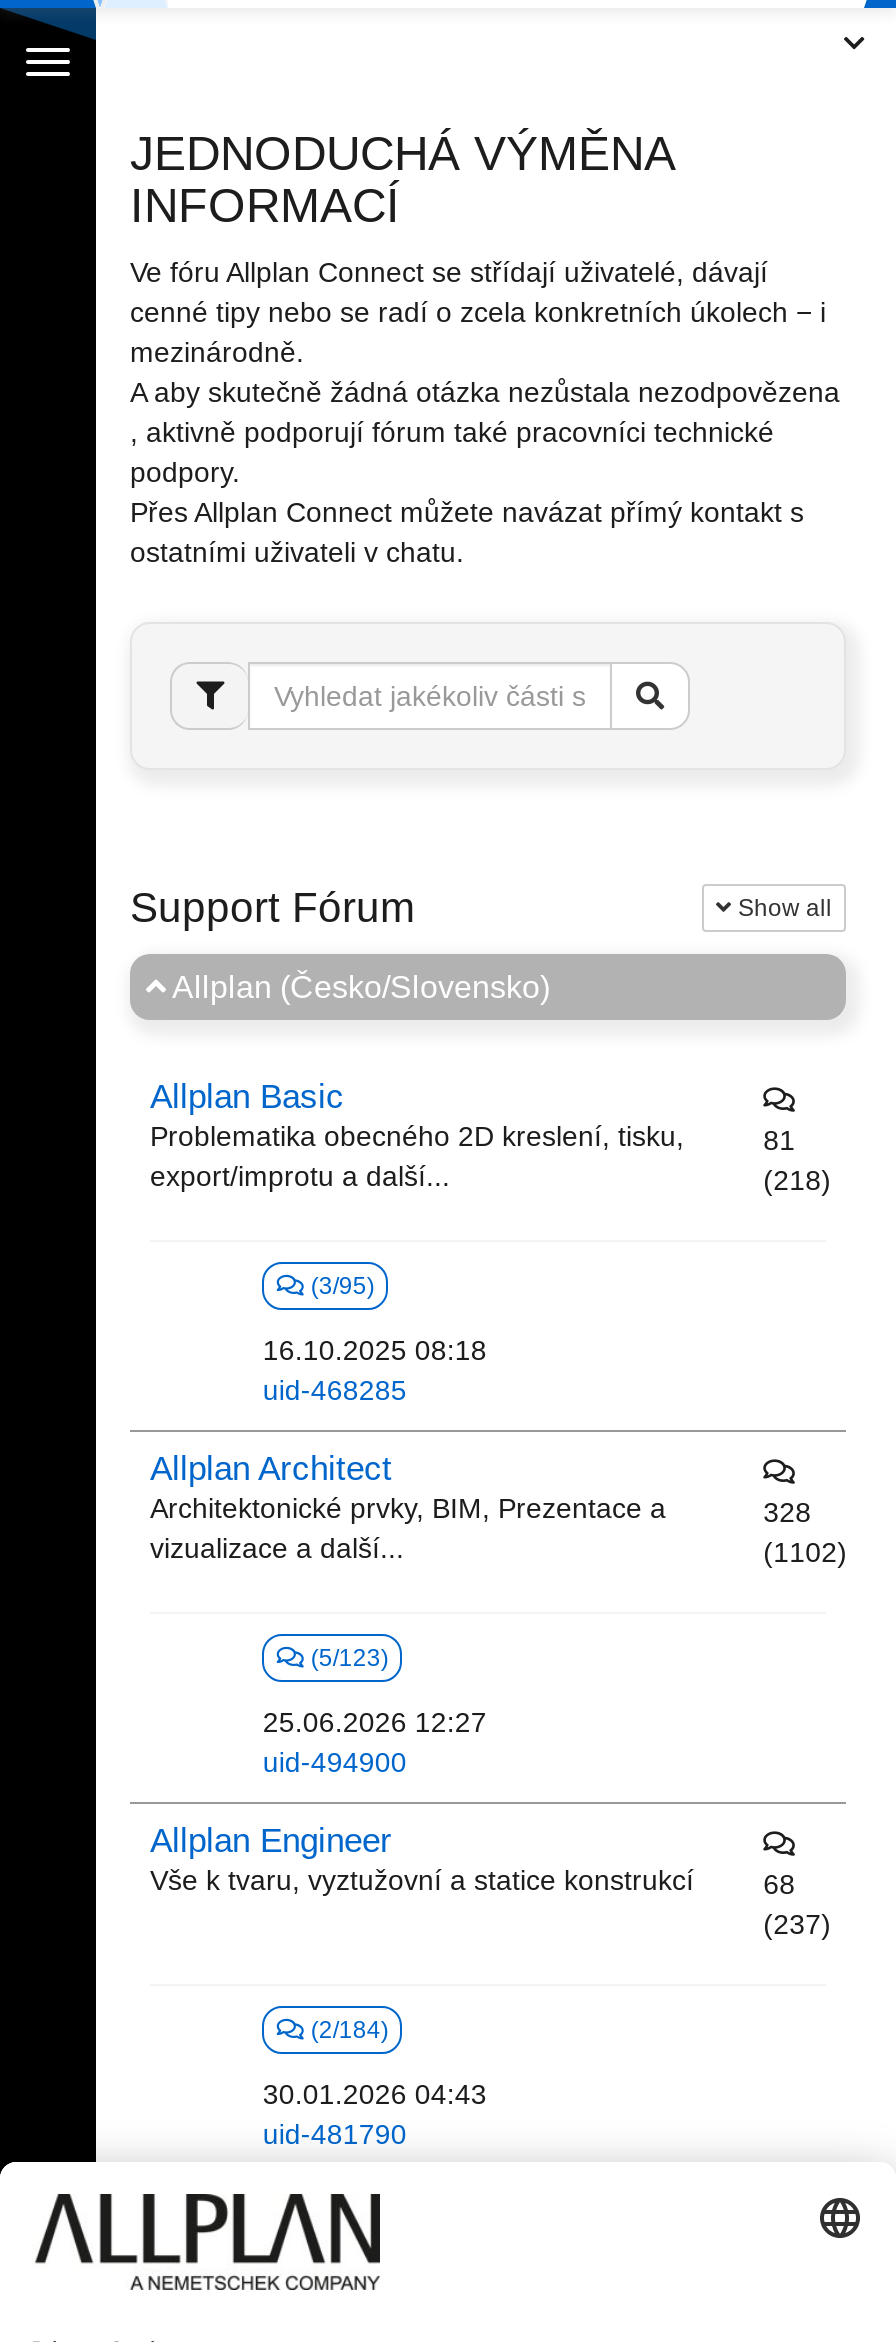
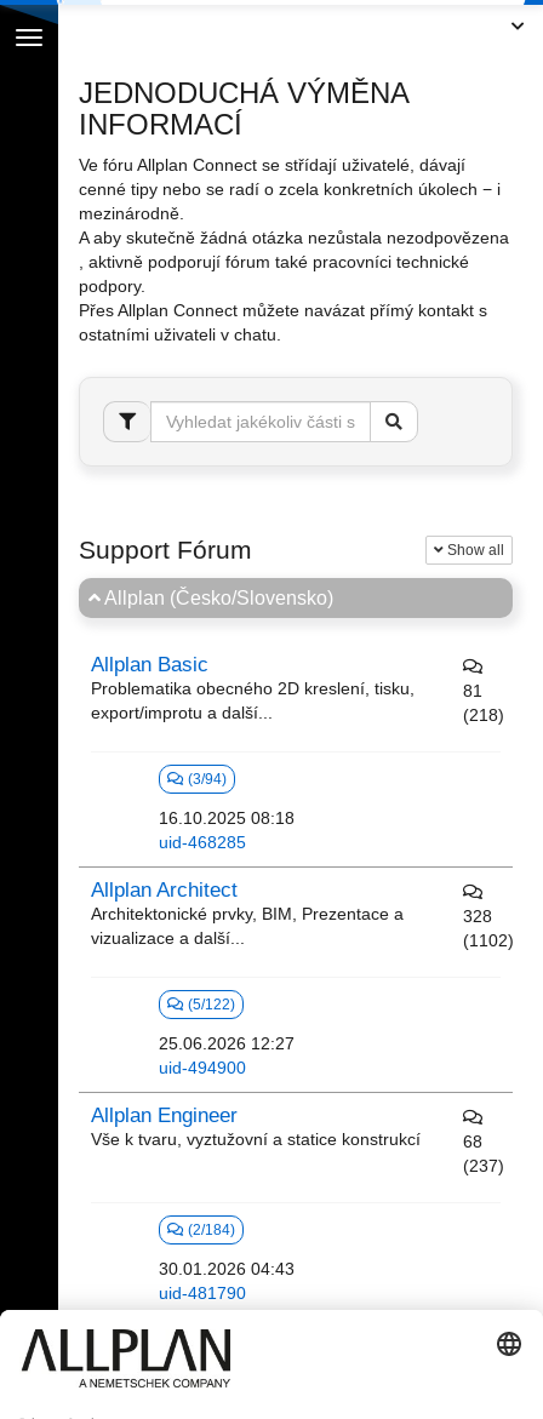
- (3/95)
+ (3/94)

- (5/123)
+ (5/122)
